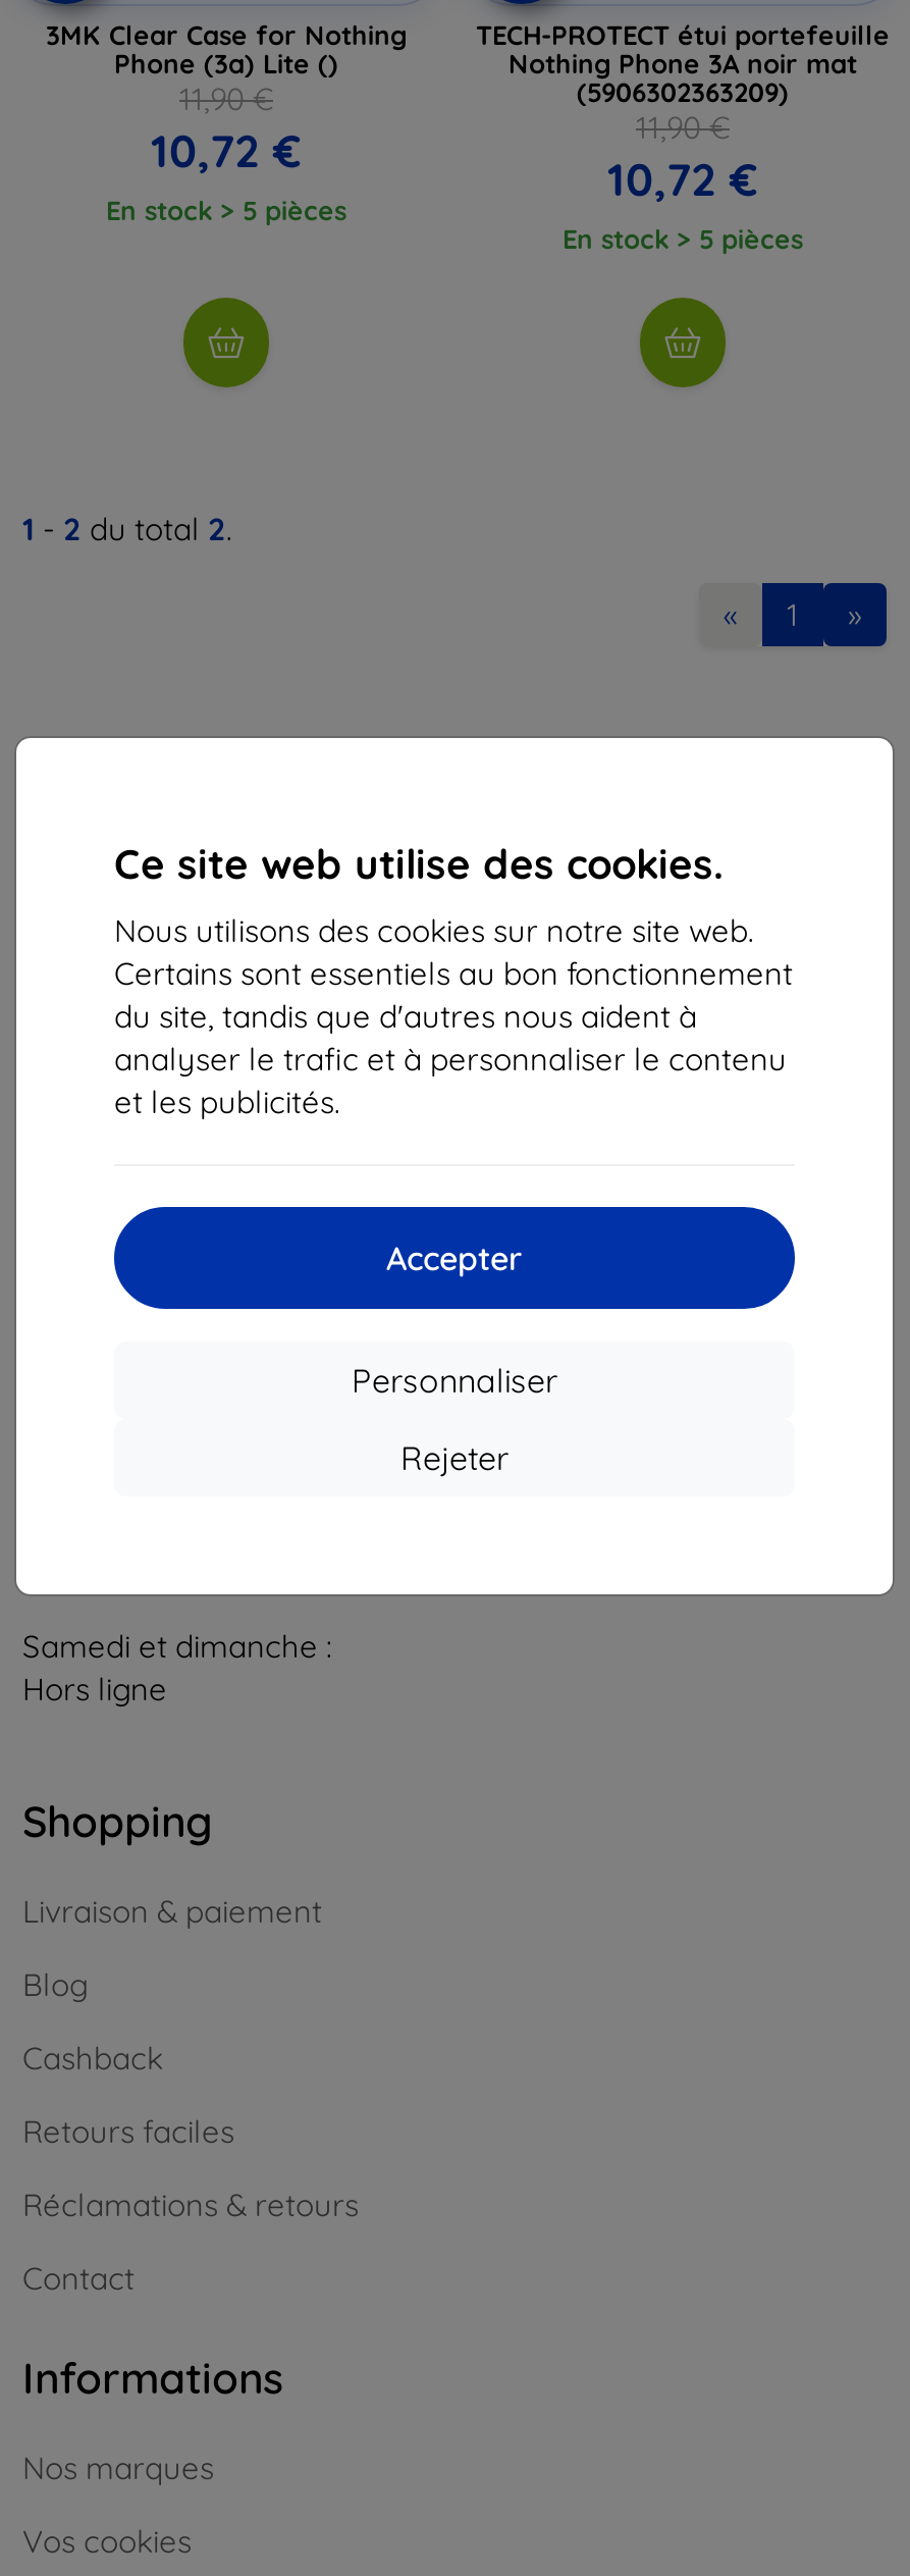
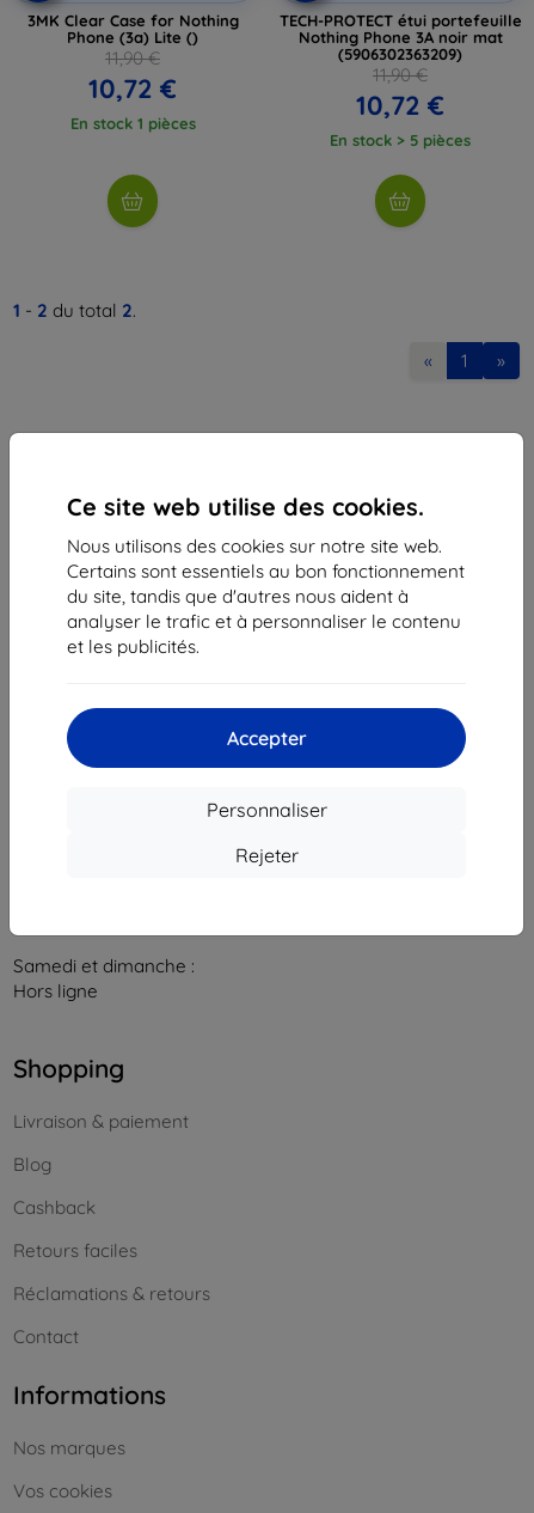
- En stock > 5 pièces
+ En stock 1 pièces
